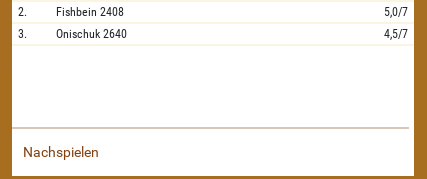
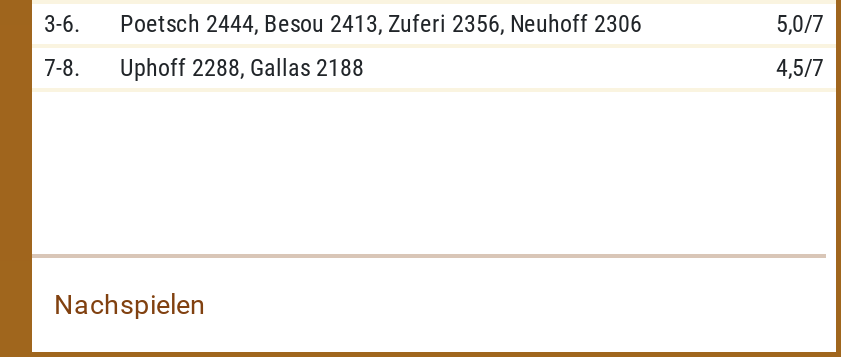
- 2.
- Fishbein 2408
+ 3-6.
+ Poetsch 2444, Besou 2413, Zuferi 2356, Neuhoff 2306

- 3.
- Onischuk 2640
+ 7-8.
+ Uphoff 2288, Gallas 2188
